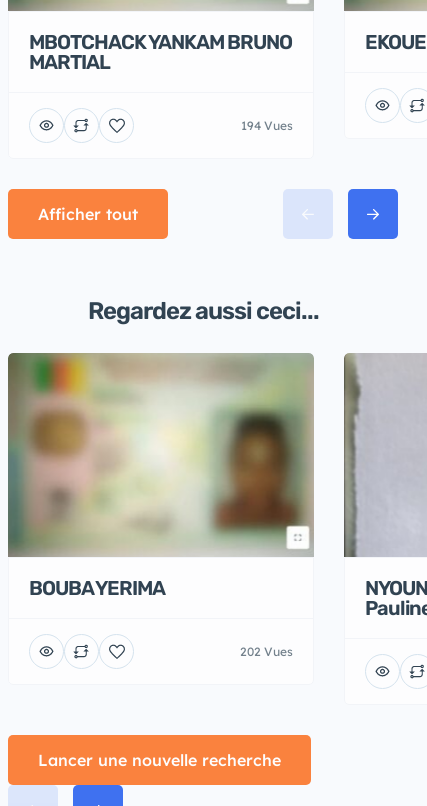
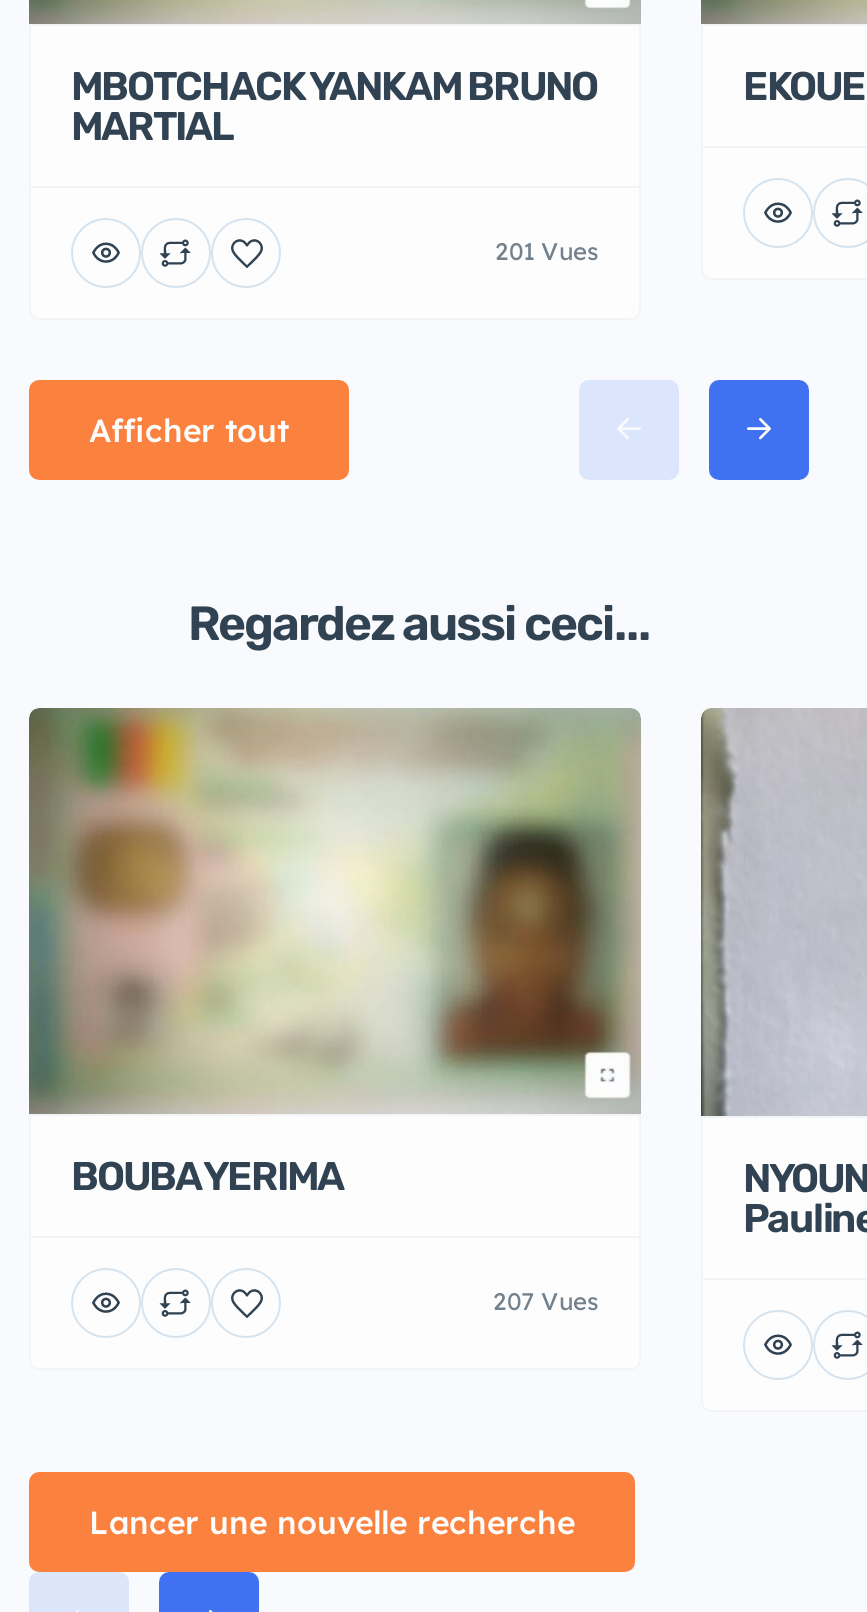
- 194 Vues
+ 201 Vues

- 202 Vues
+ 207 Vues
